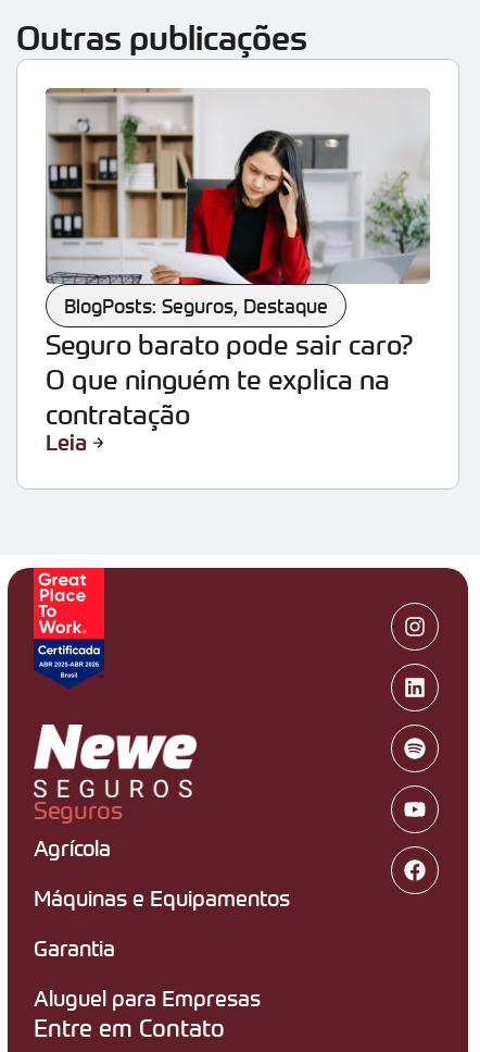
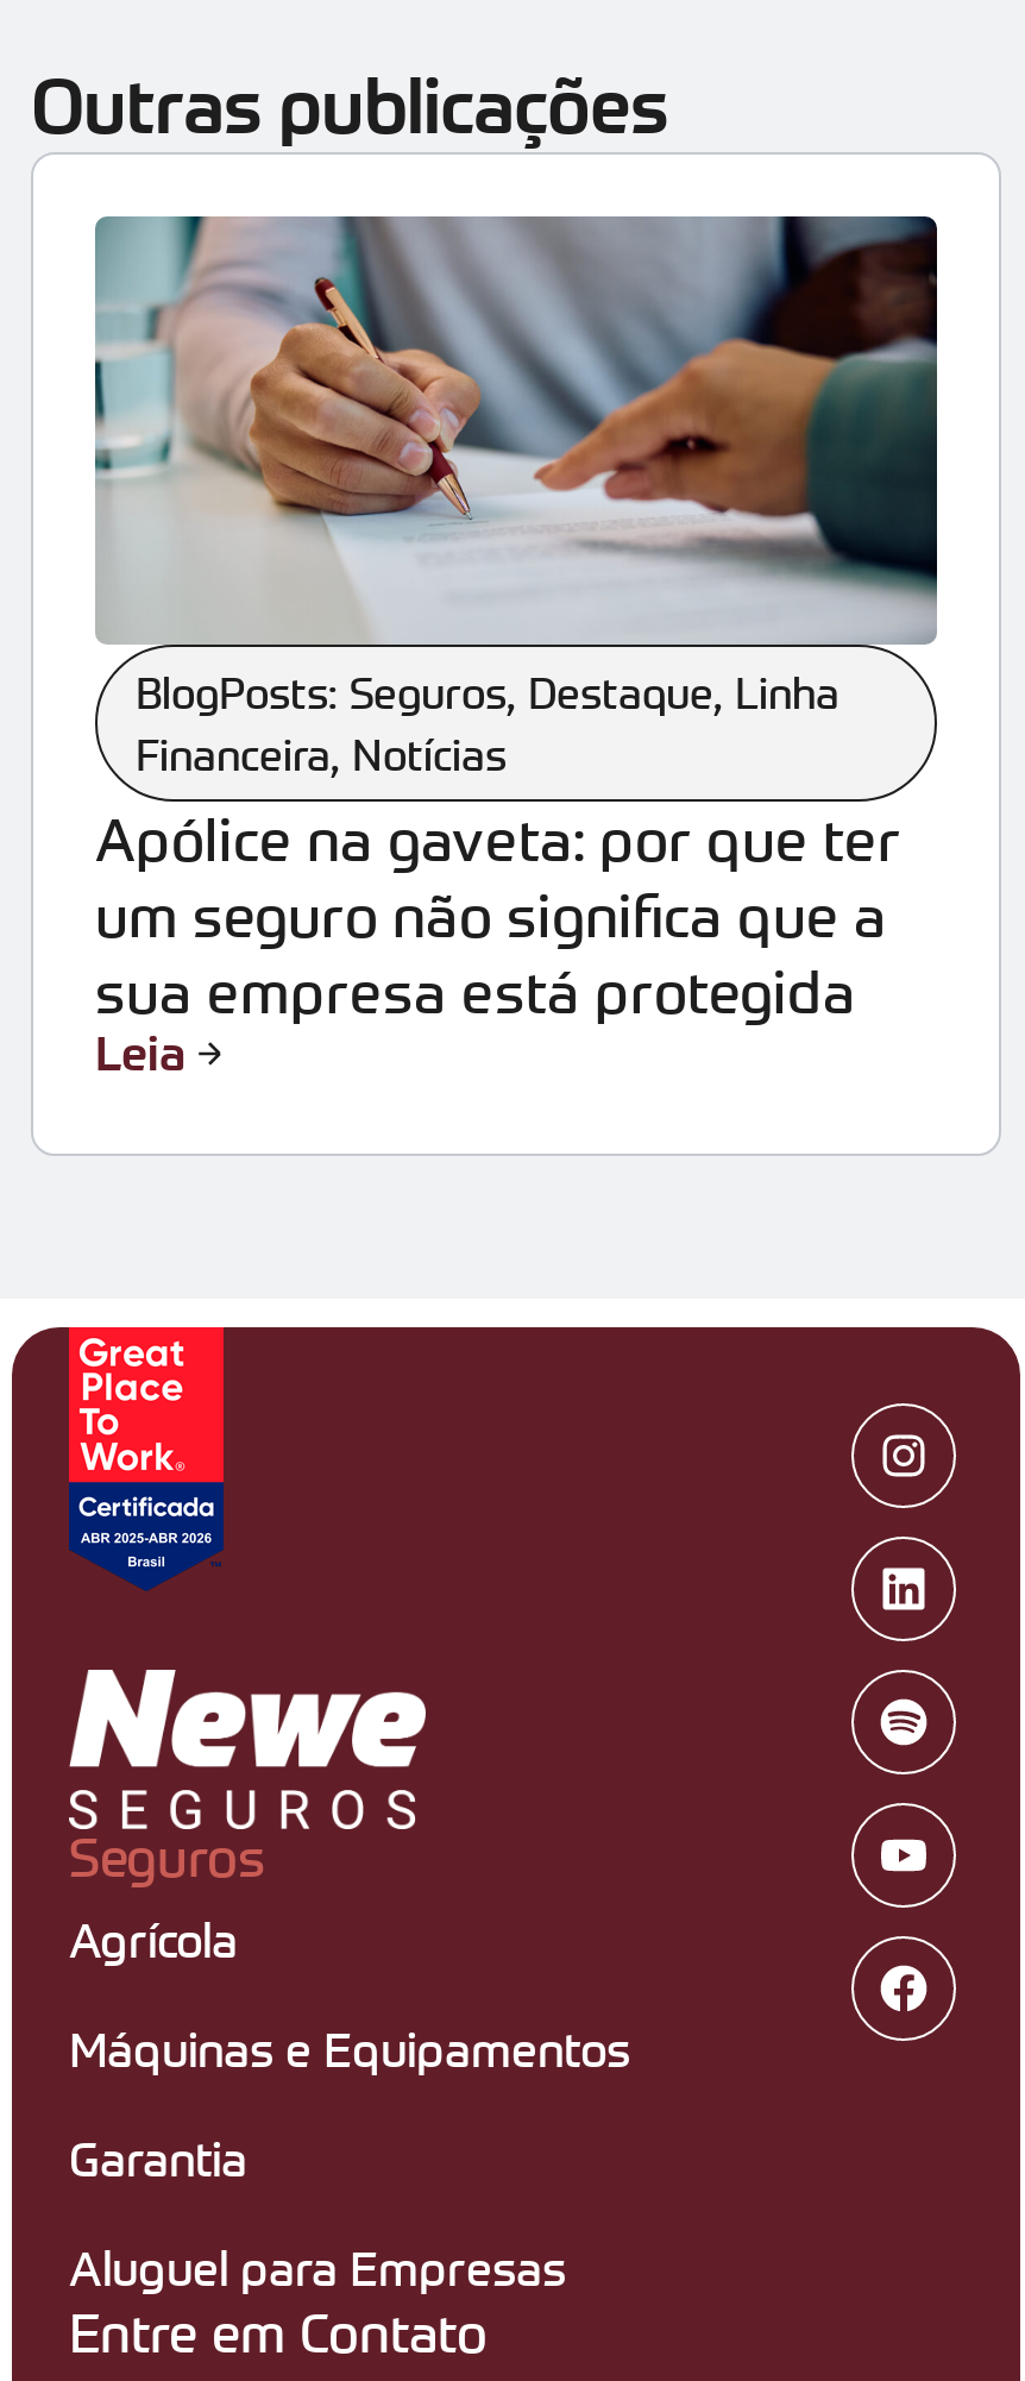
- [image]
- BlogPosts: Seguros, Destaque
- Seguro barato pode sair caro?
- O que ninguém te explica na
- contratação
+ [image]
+ BlogPosts: Seguros, Destaque, Linha
+ Financeira, Notícias
+ Apólice na gaveta: por que ter
+ um seguro não significa que a
+ sua empresa está protegida
